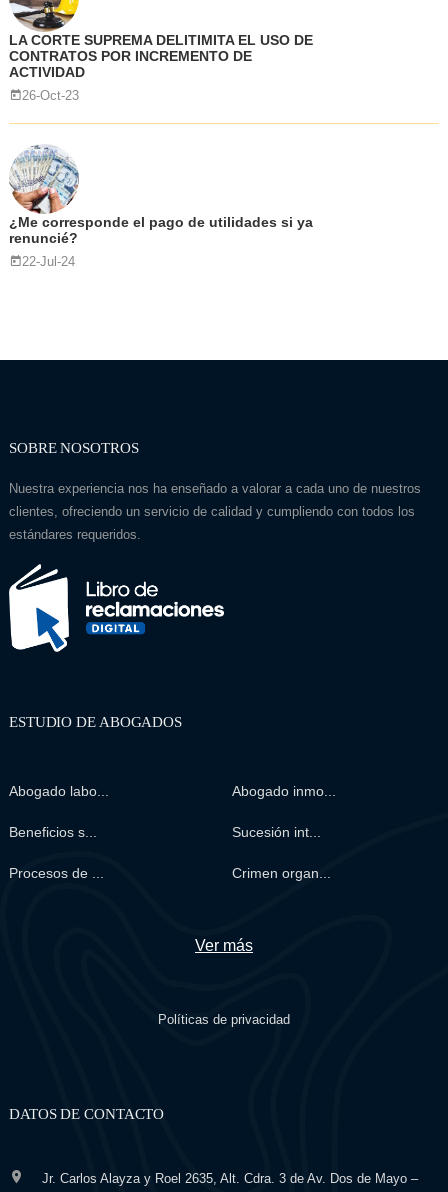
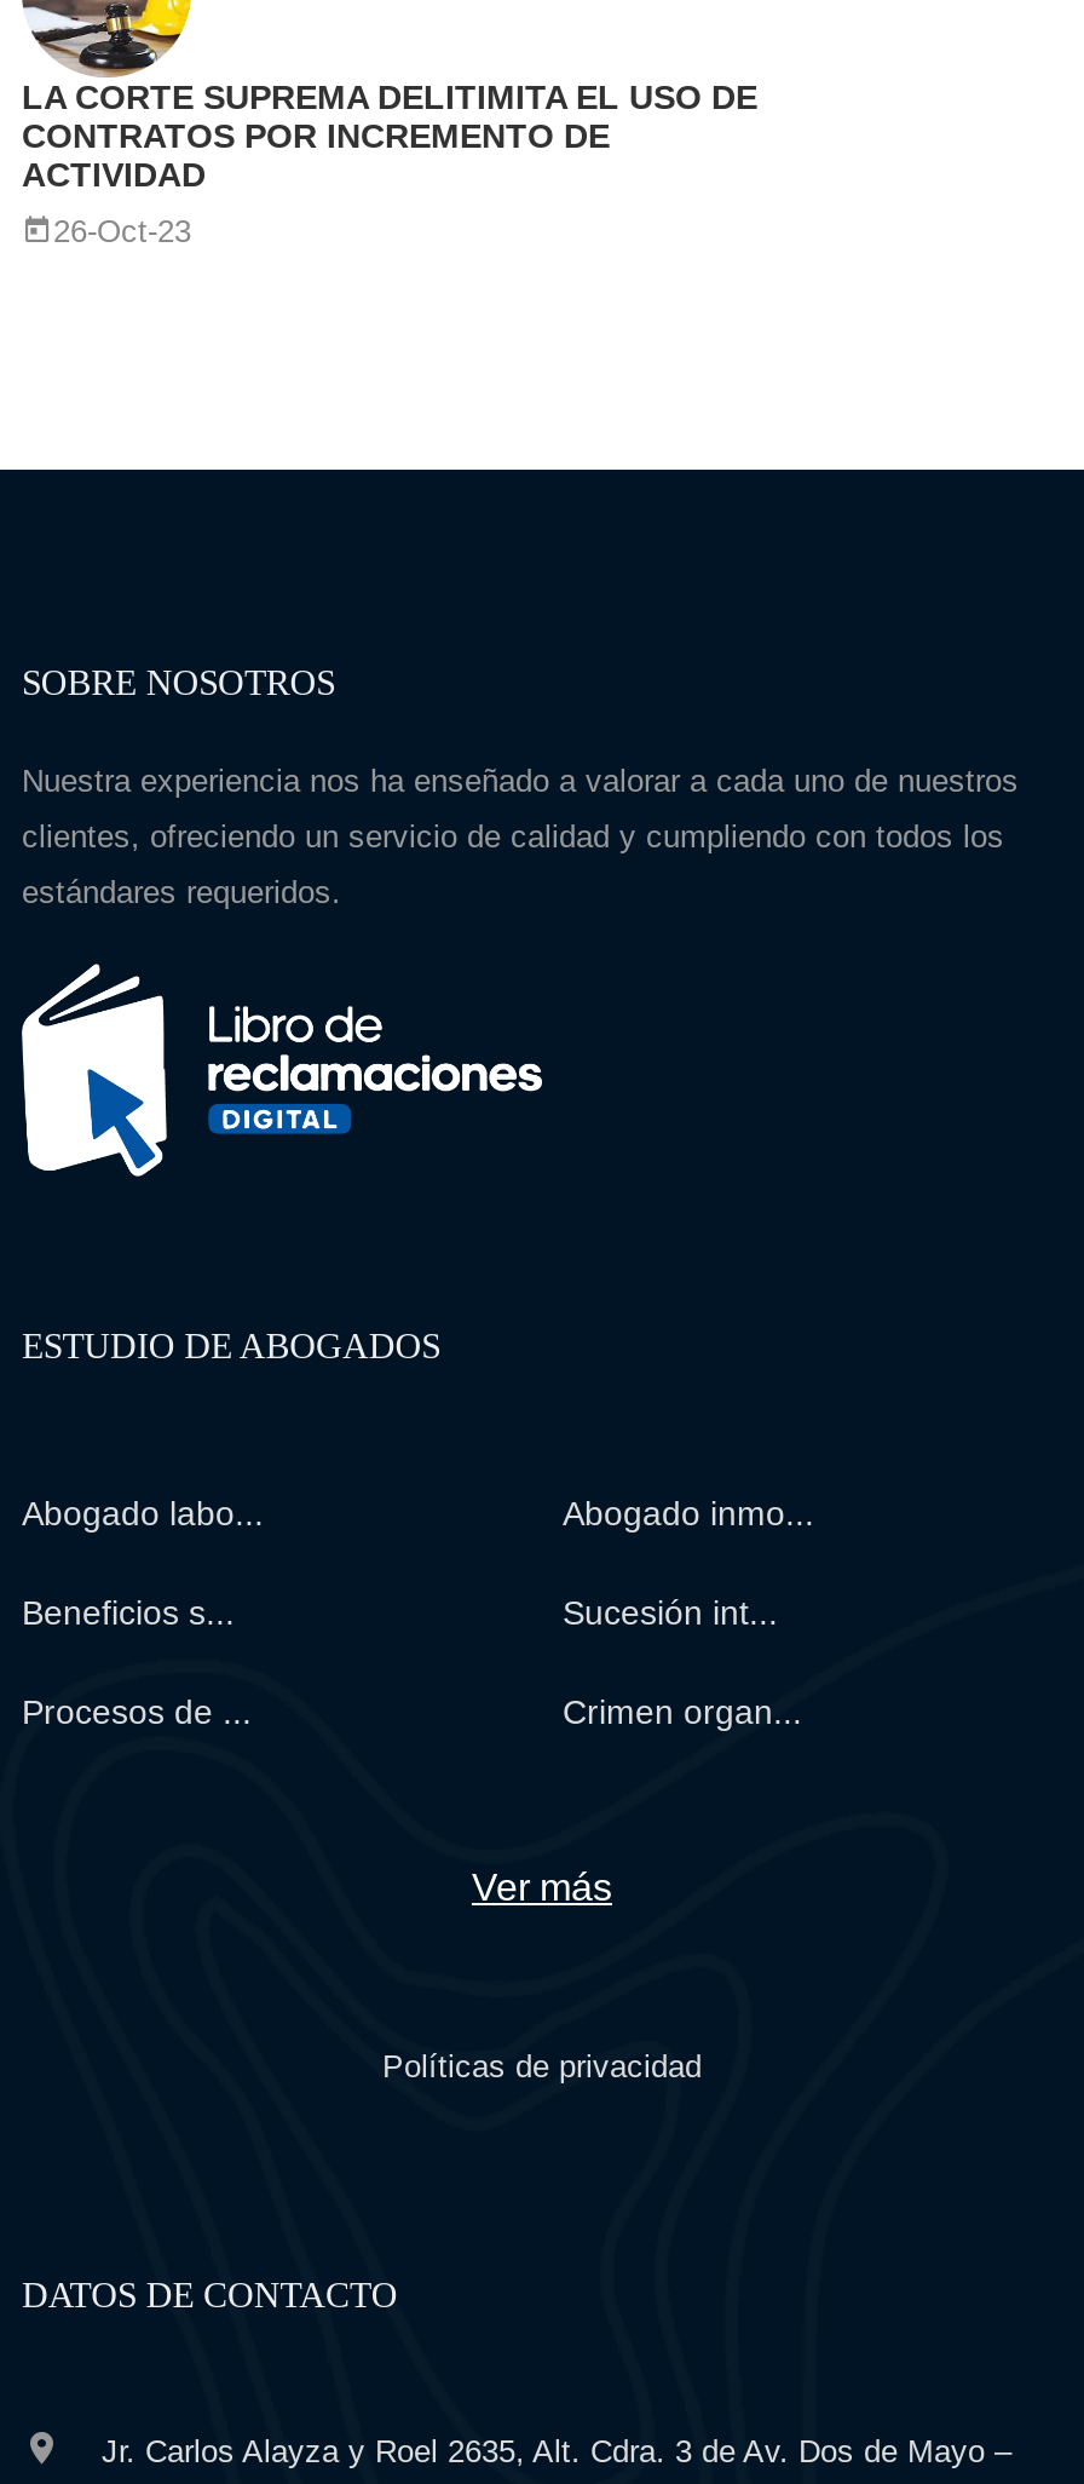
- [image]
- ¿Me corresponde el pago de utilidades si ya
- renuncié?
- 22-Jul-24
